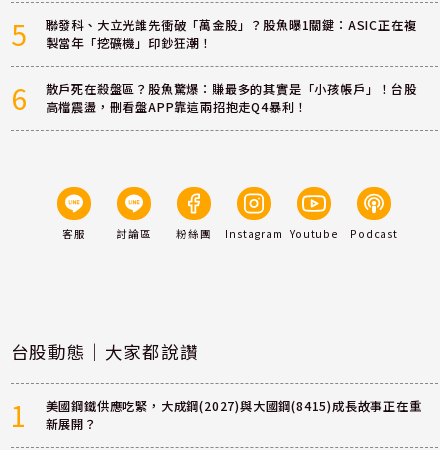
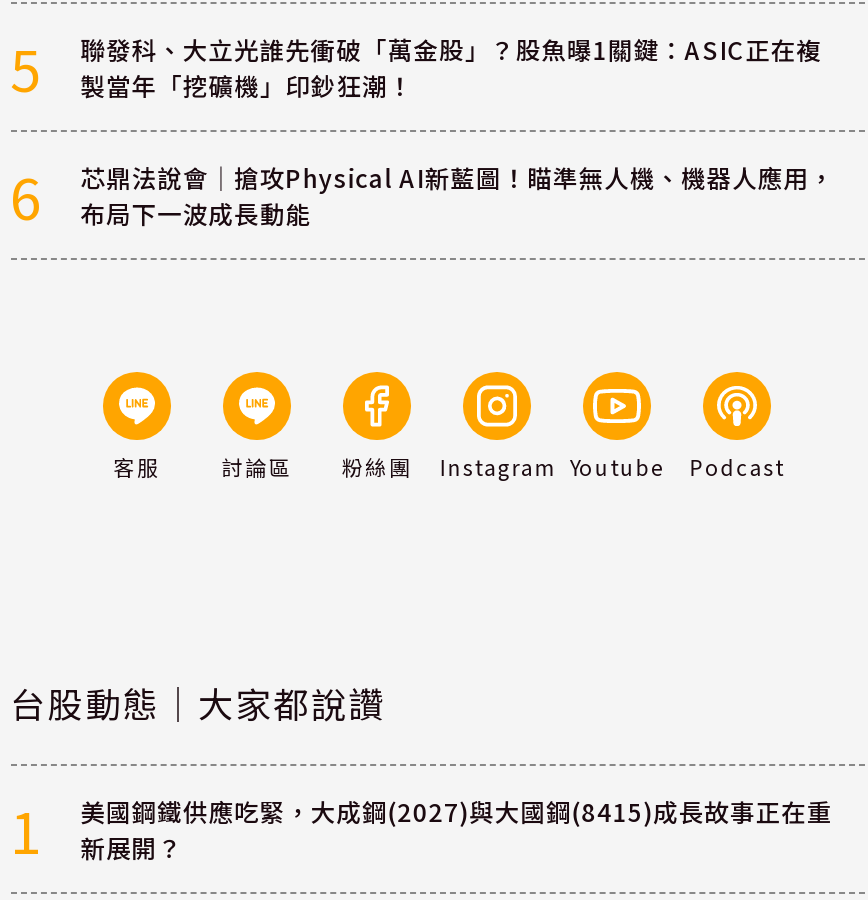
- 散戶死在殺盤區？股魚驚爆：賺最多的其實是「小孩帳戶」！台股
- 高檔震盪，刪看盤APP靠這兩招抱走Q4暴利！
+ 芯鼎法說會｜搶攻Physical AI新藍圖！瞄準無人機、機器人應用，
+ 布局下一波成長動能
